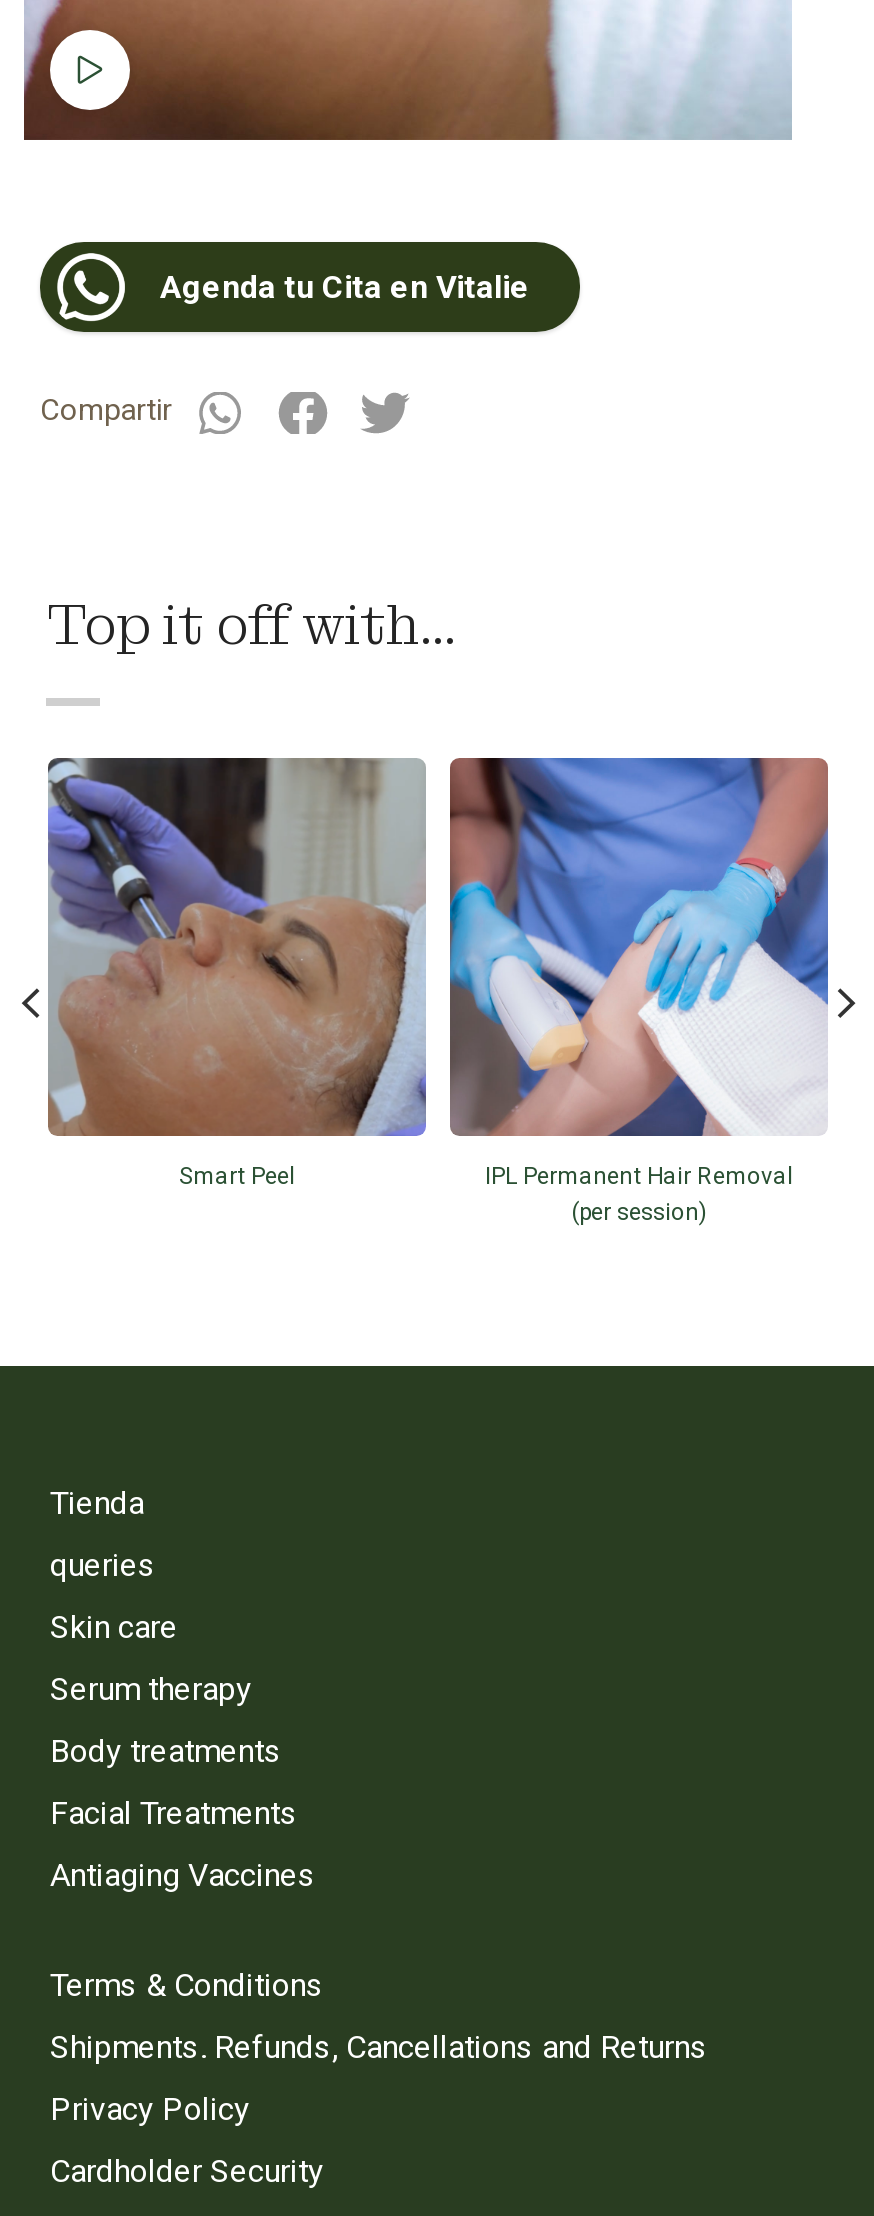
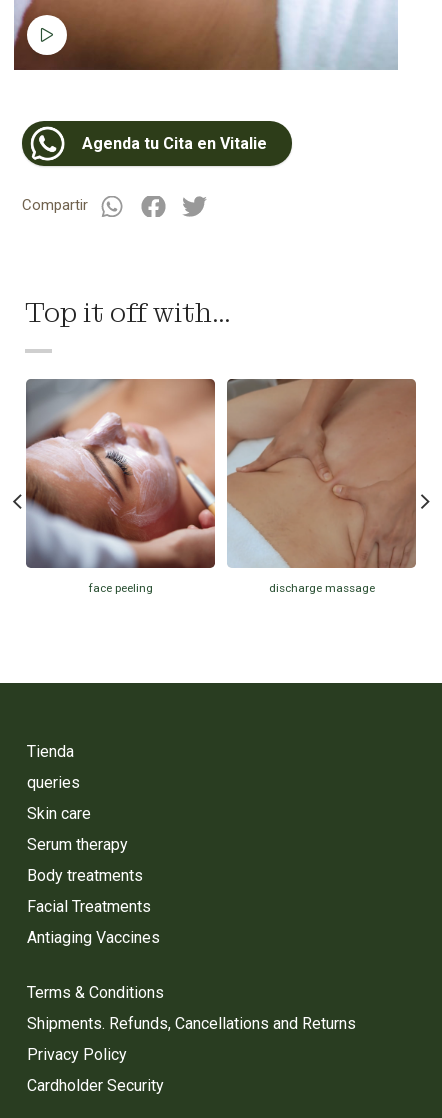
- [image]
- Smart Peel
- IPL Permanent Hair Removal
- (per session)
+ [image]
+ face peeling
+ discharge massage

- [image]
+ [image]
